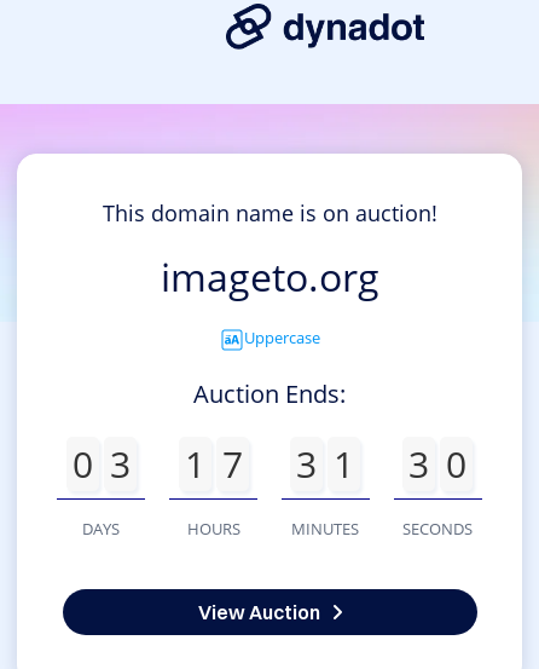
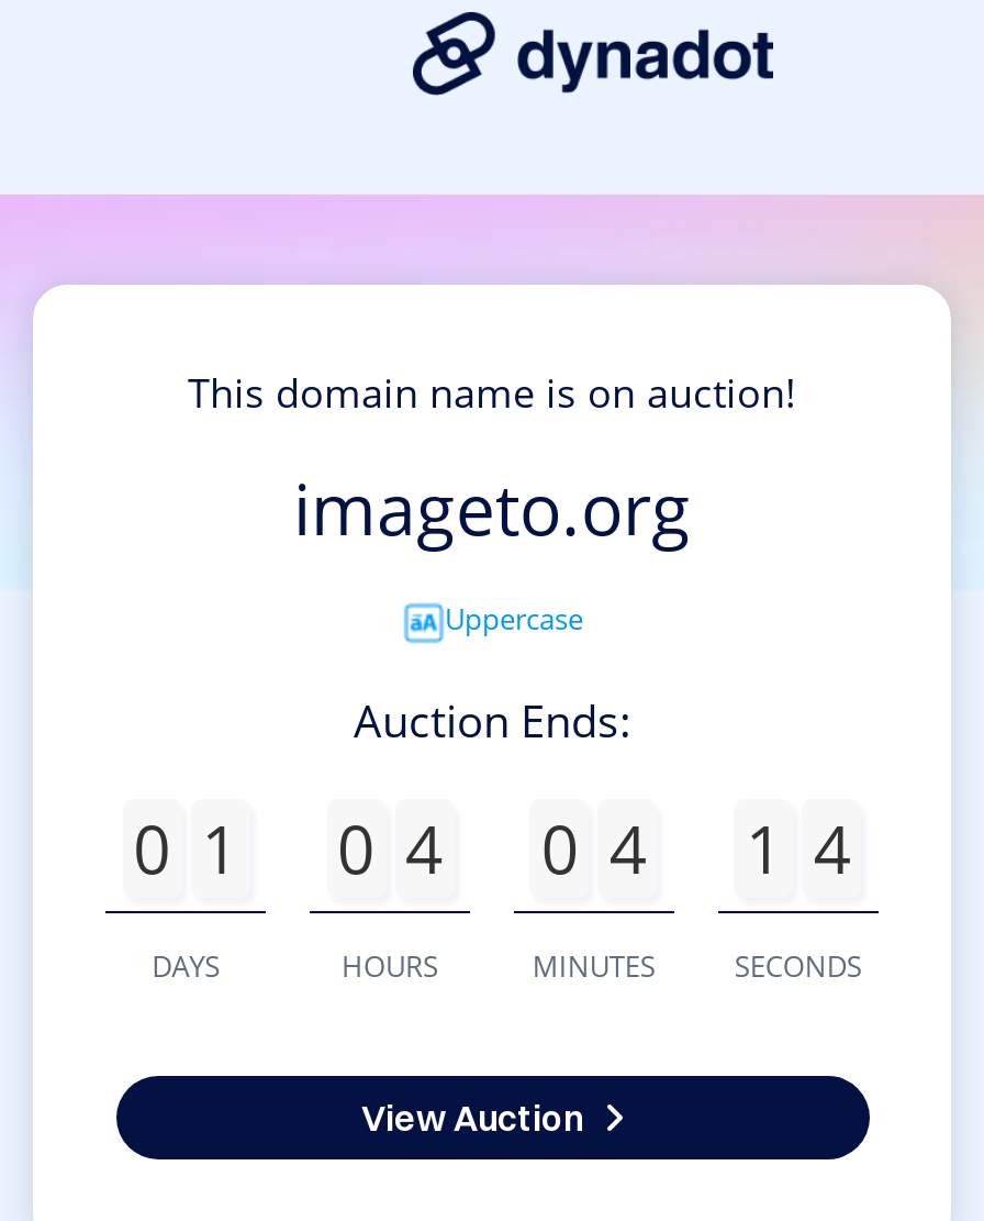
- 0 3
+ 0 1

- 1 7
+ 0 4

- 3 1
+ 0 4

- 3 0
+ 1 4
